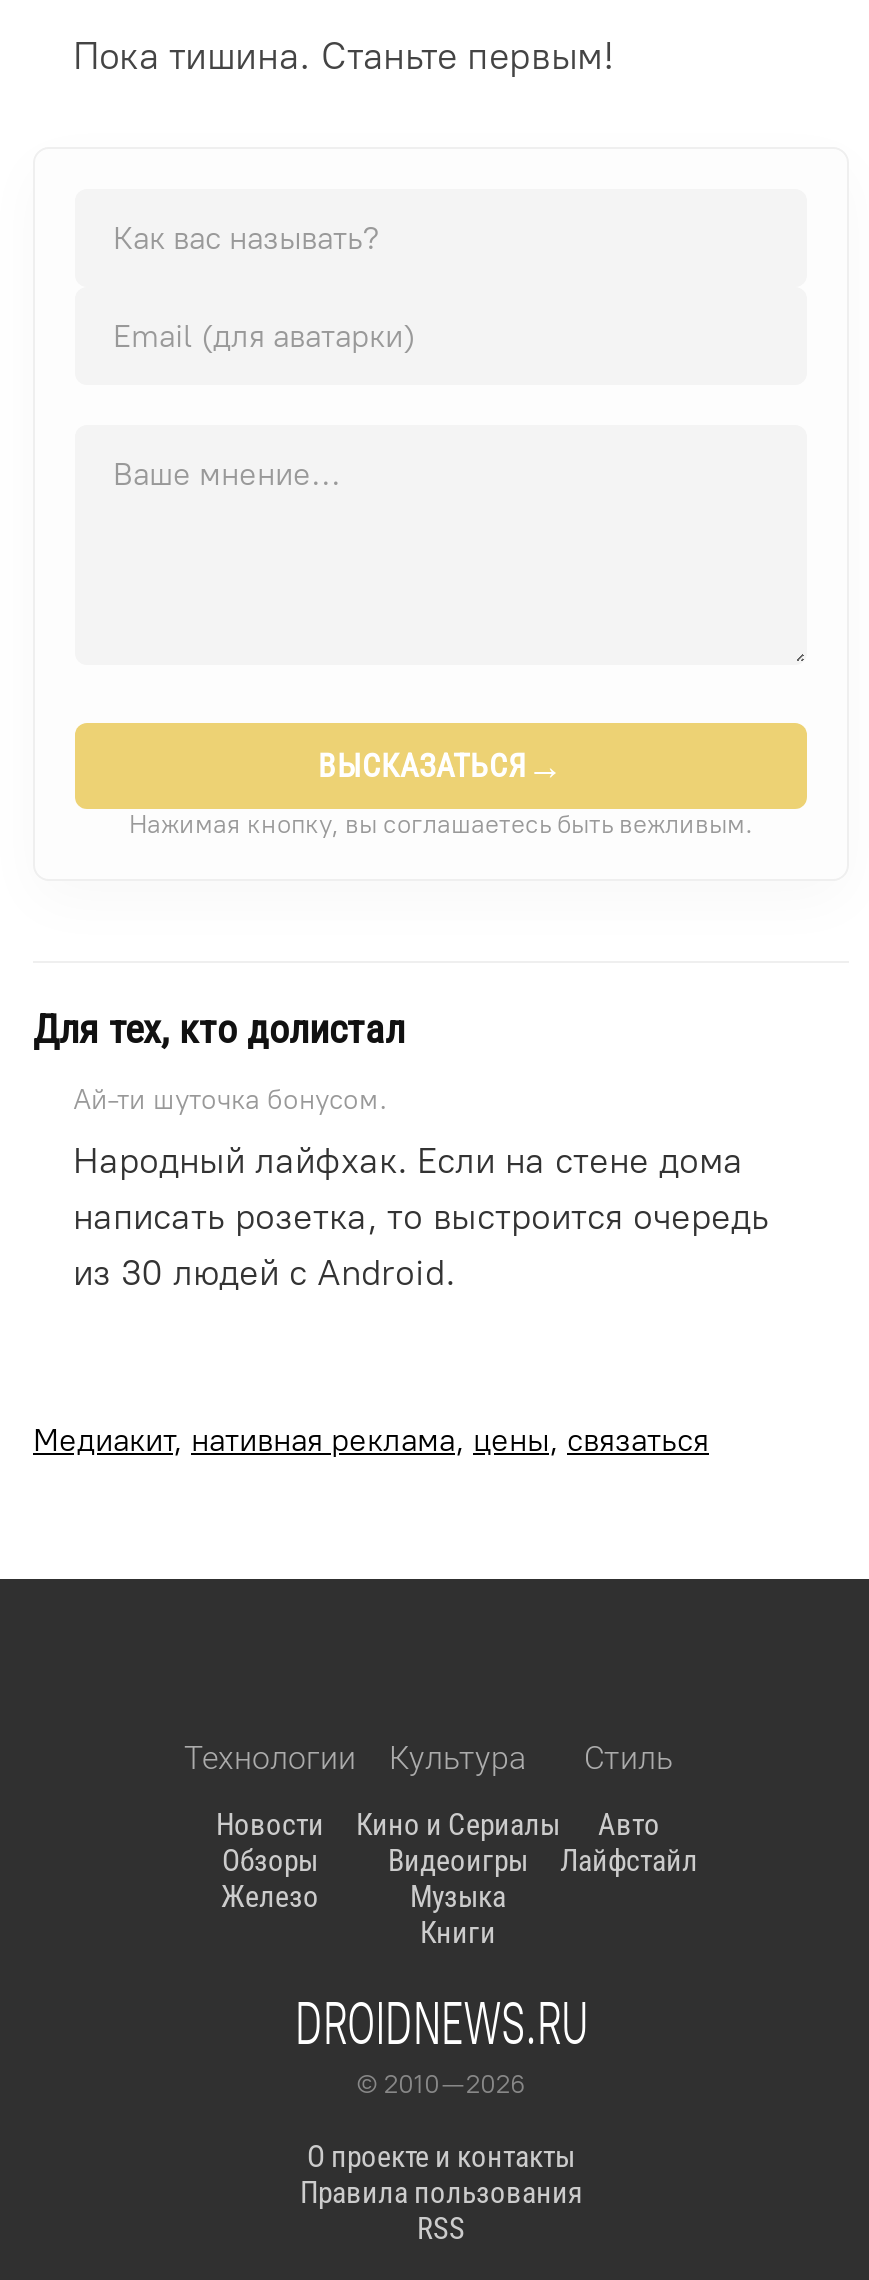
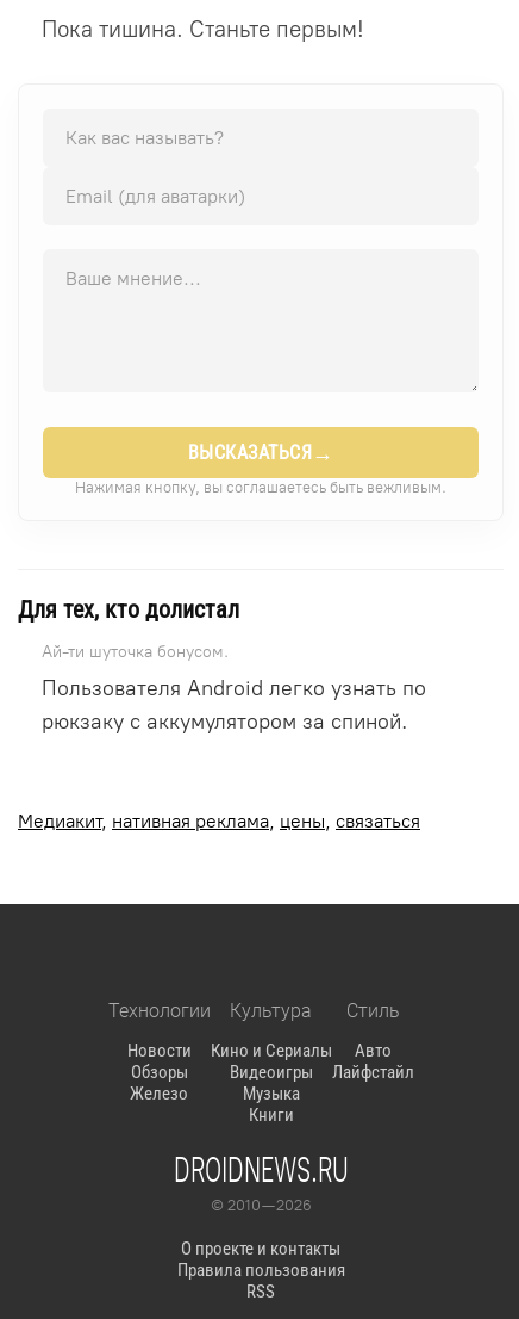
- Народный лайфхак. Если на стене дома
- написать розетка, то выстроится очередь
- из 30 людей с Android.
+ Пользователя Android легко узнать по
+ рюкзаку с аккумулятором за спиной.
